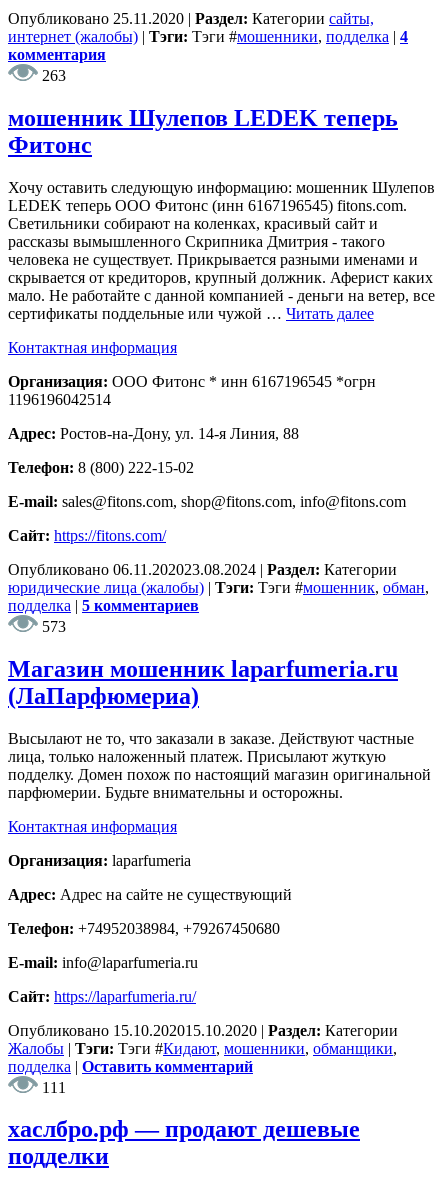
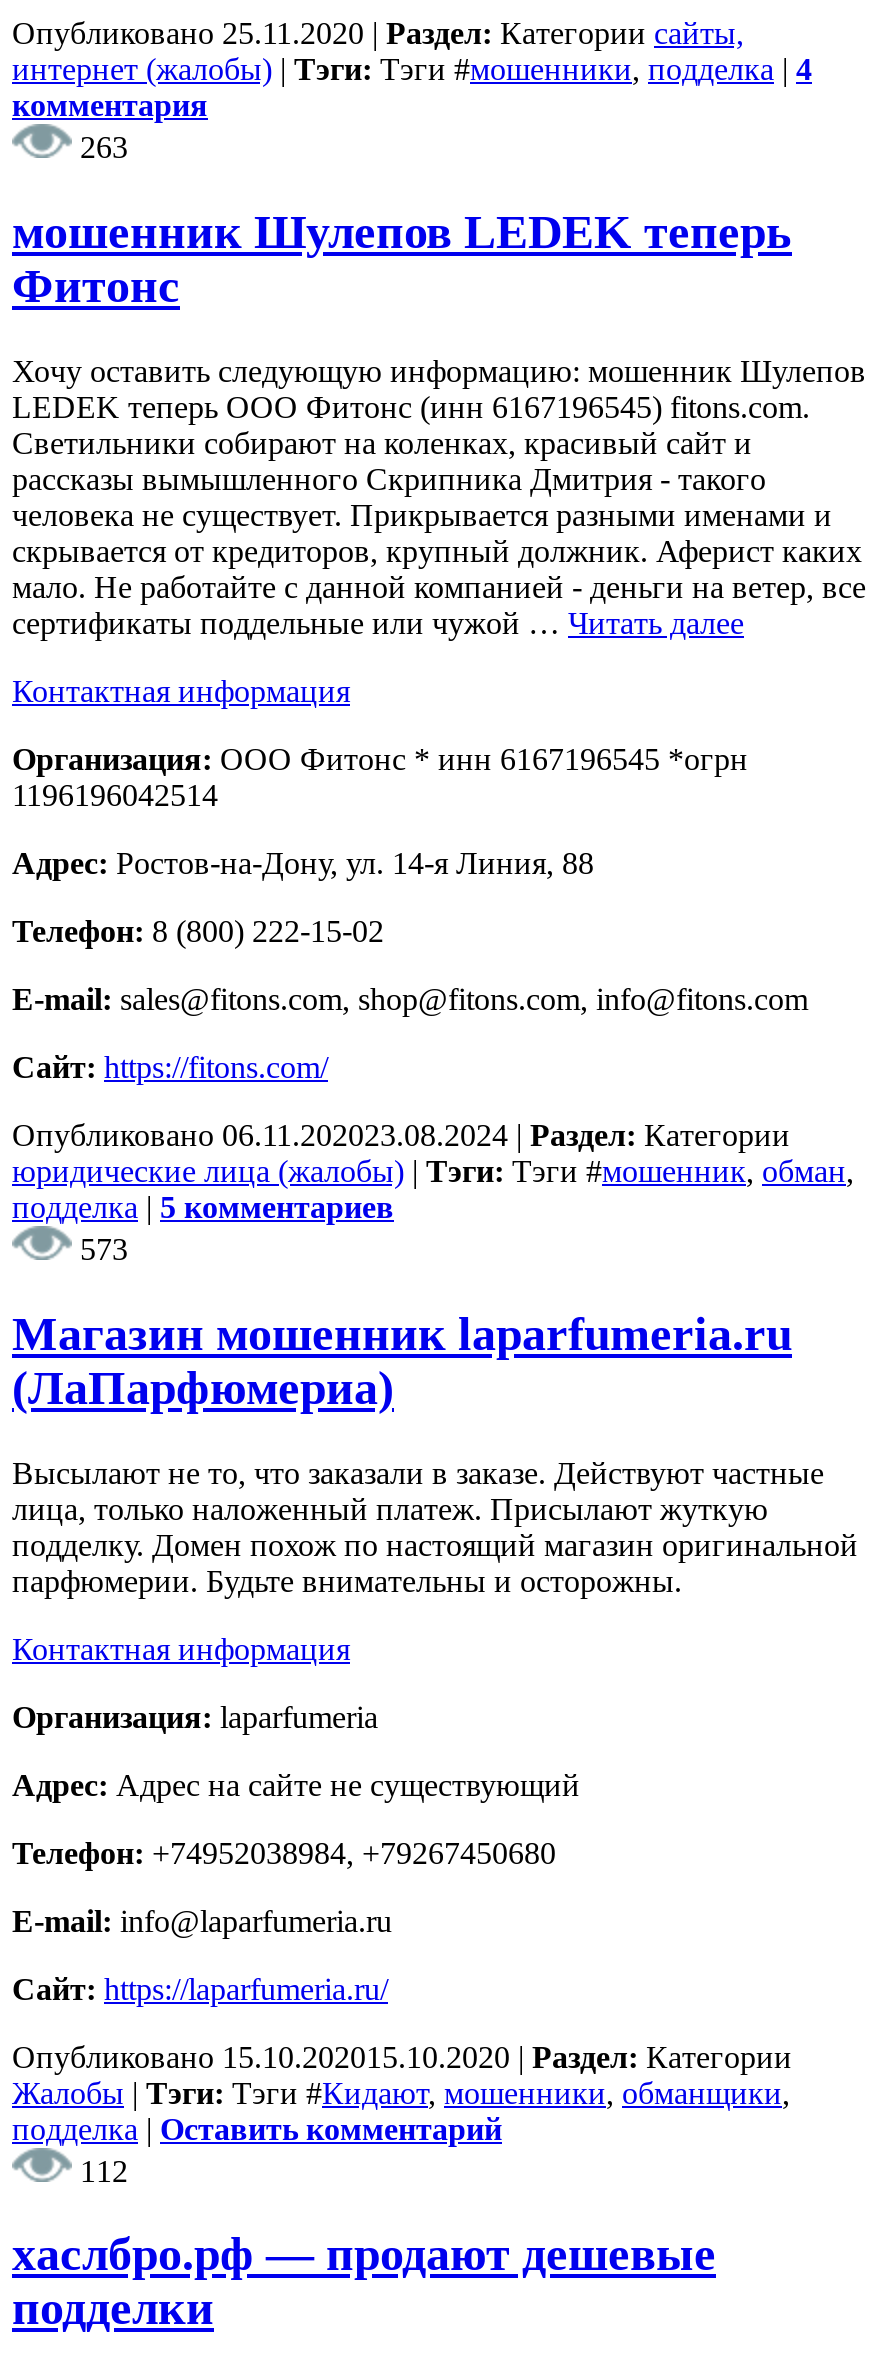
- 111
+ 112
